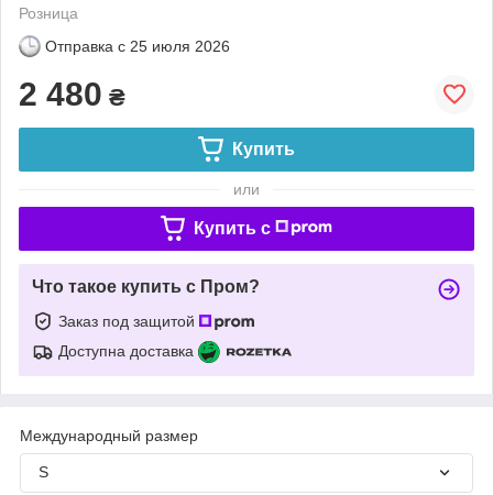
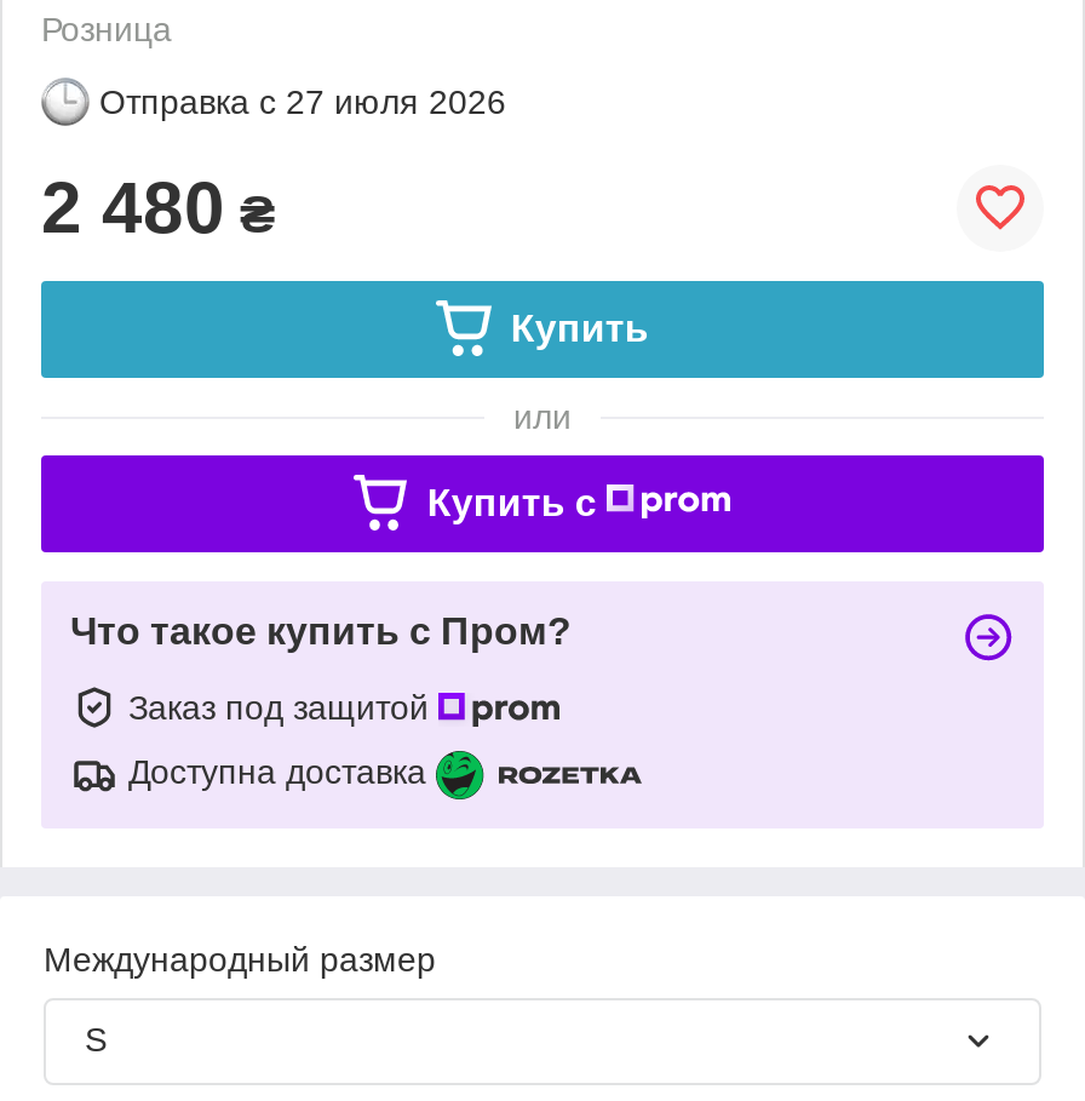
- Отправка с 25 июля 2026
+ Отправка с 27 июля 2026
